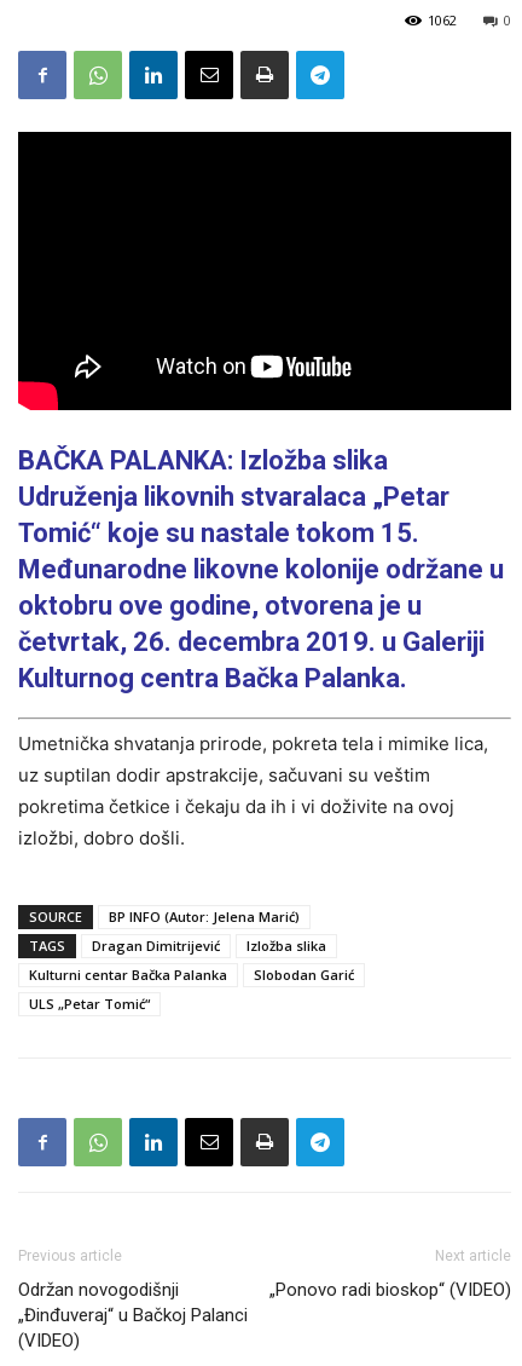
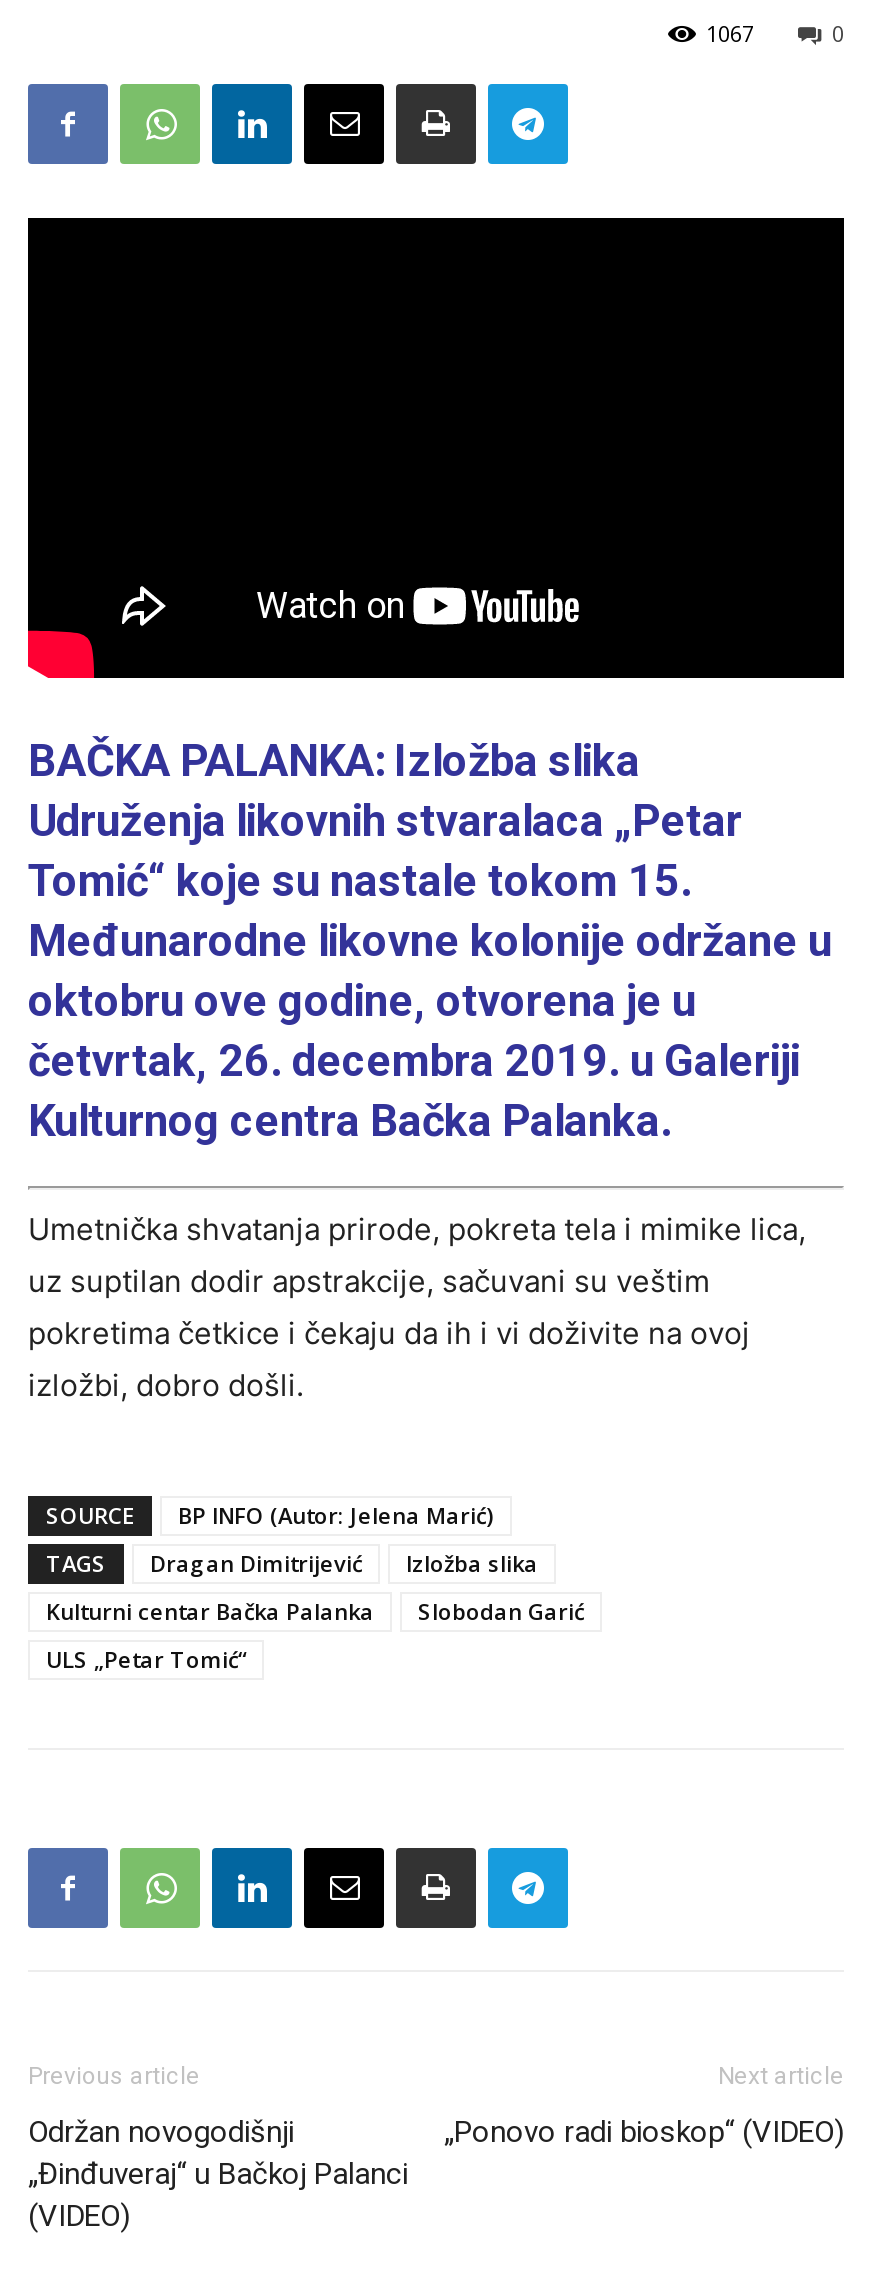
- 1062
+ 1067
